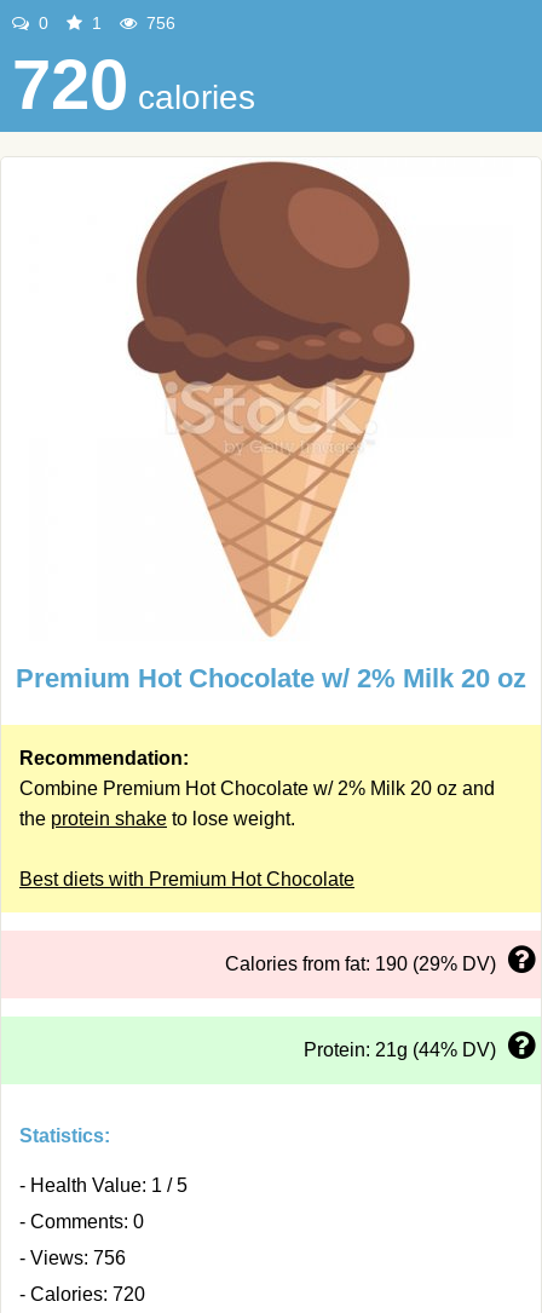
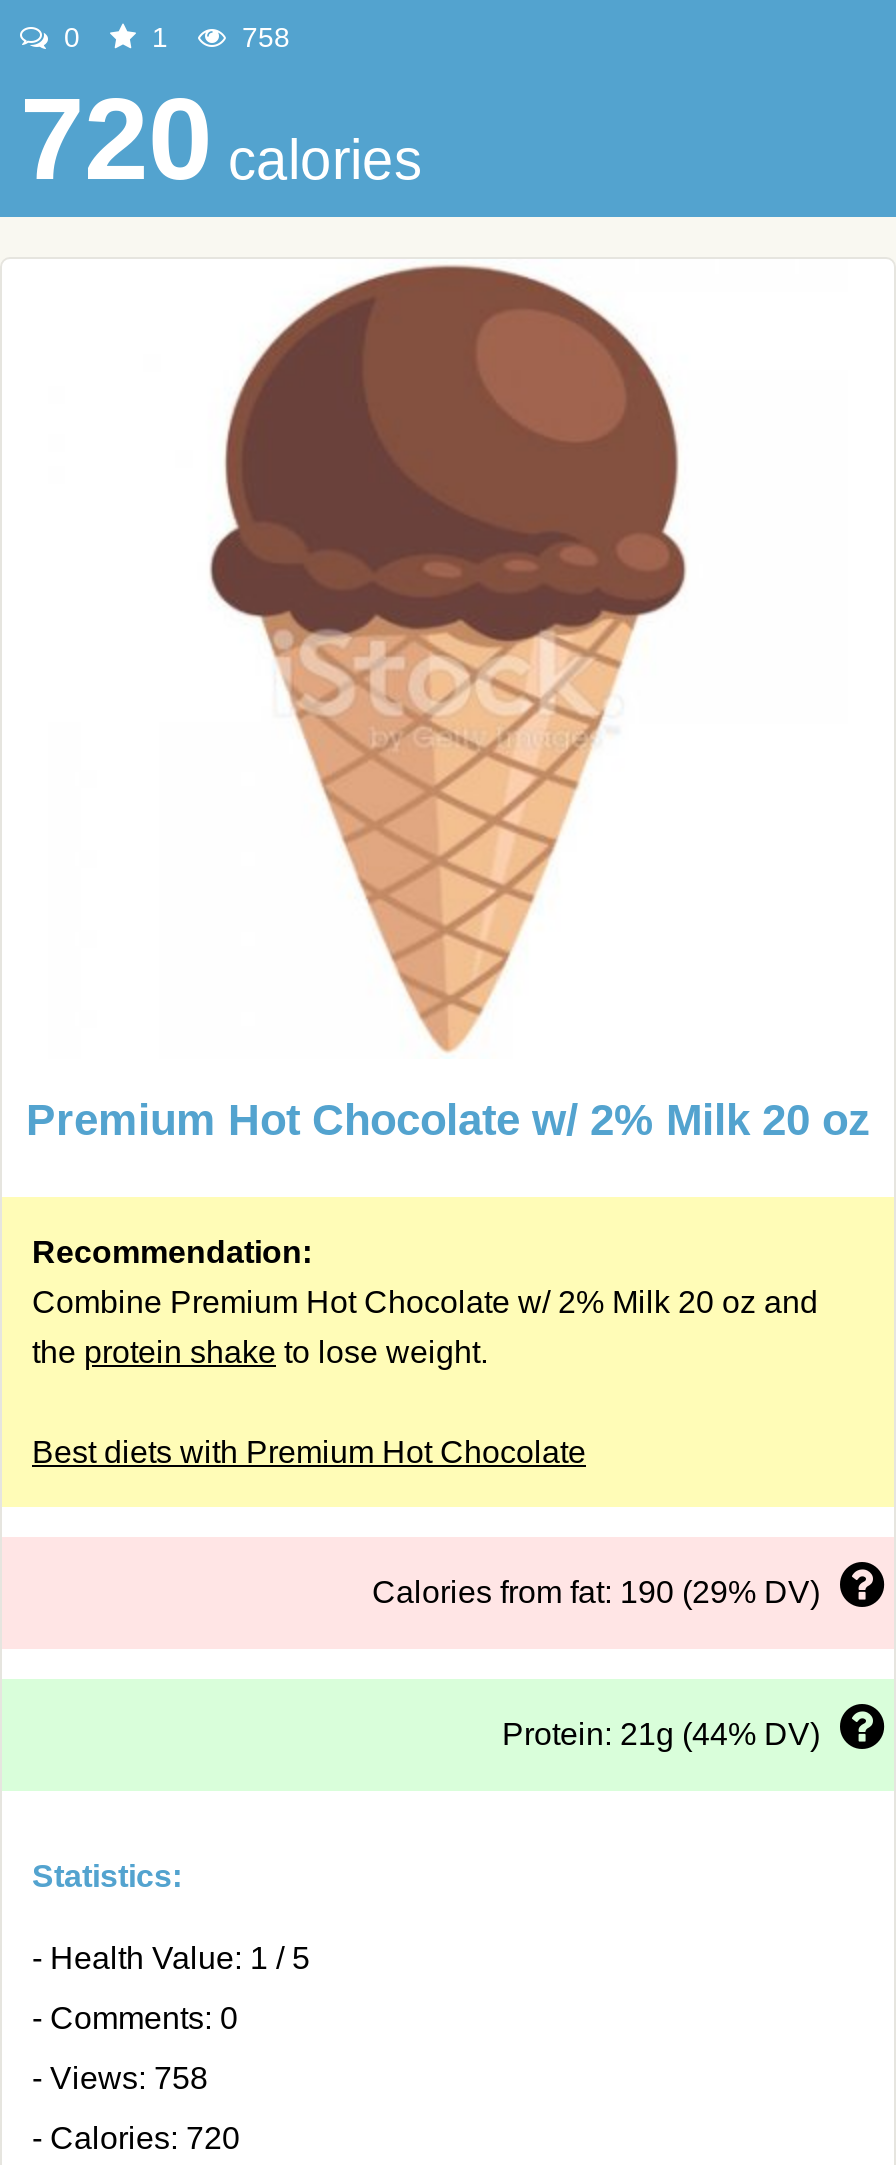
- 756
+ 758

- - Views: 756
+ - Views: 758
